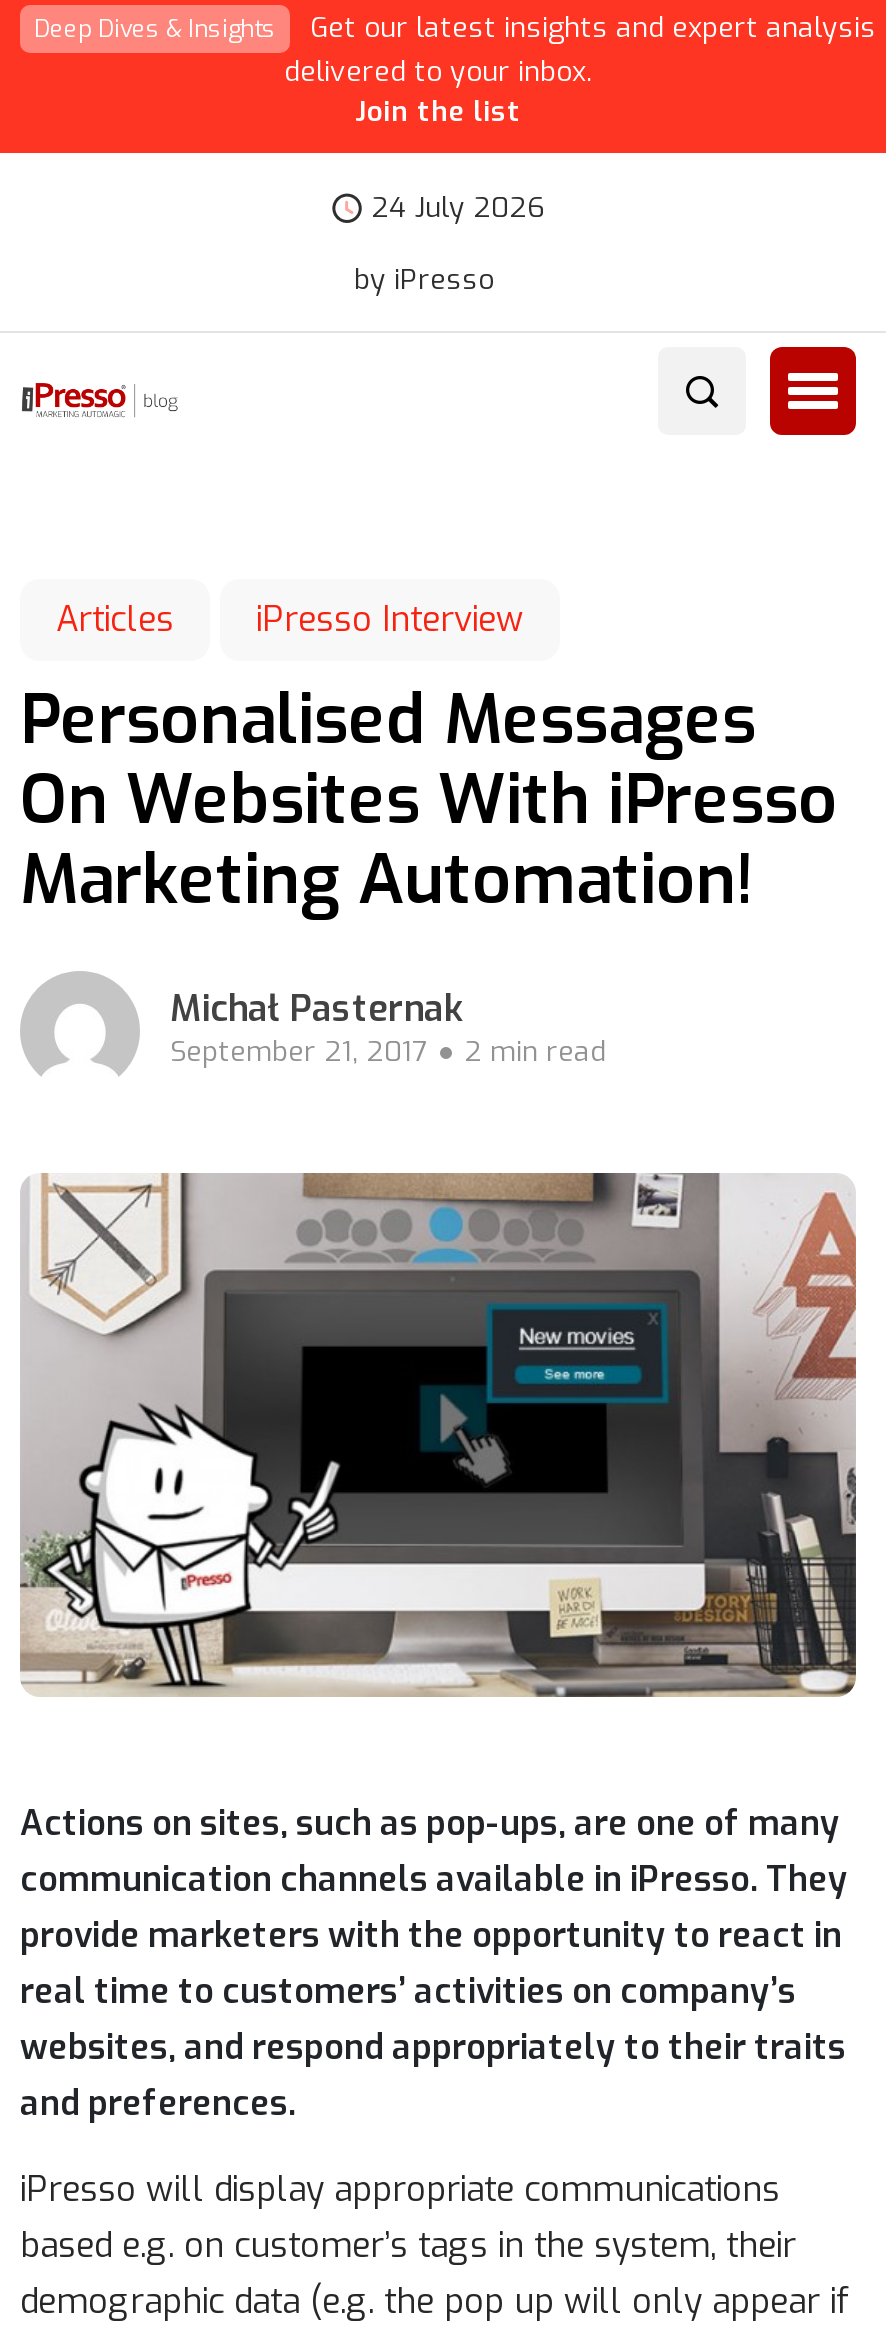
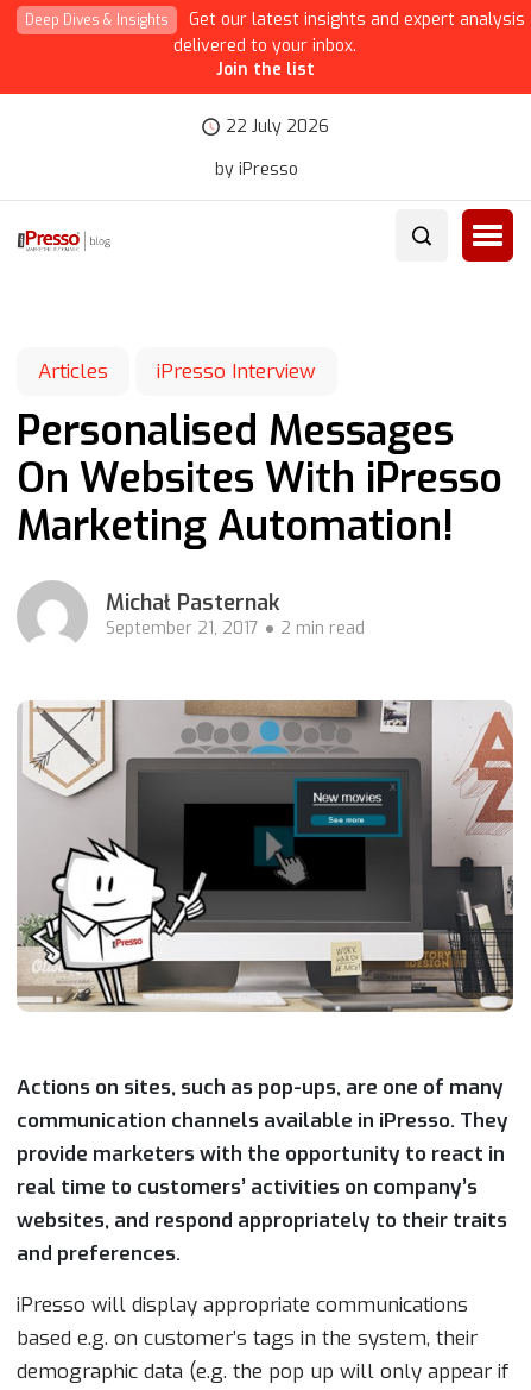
- 24 July 2026
+ 22 July 2026
